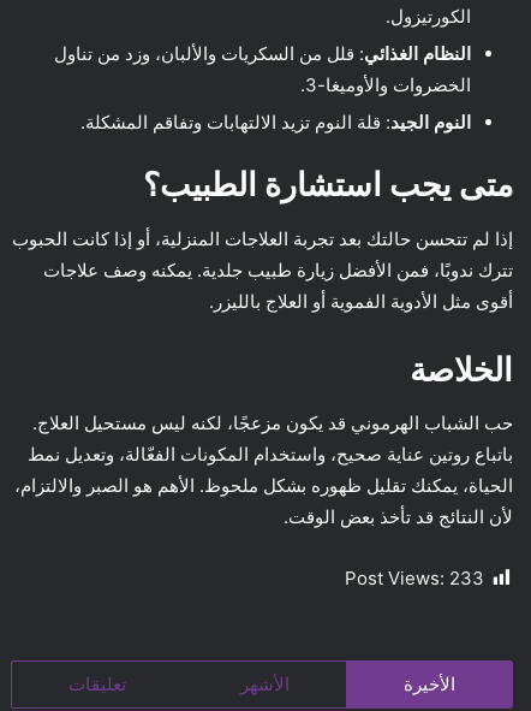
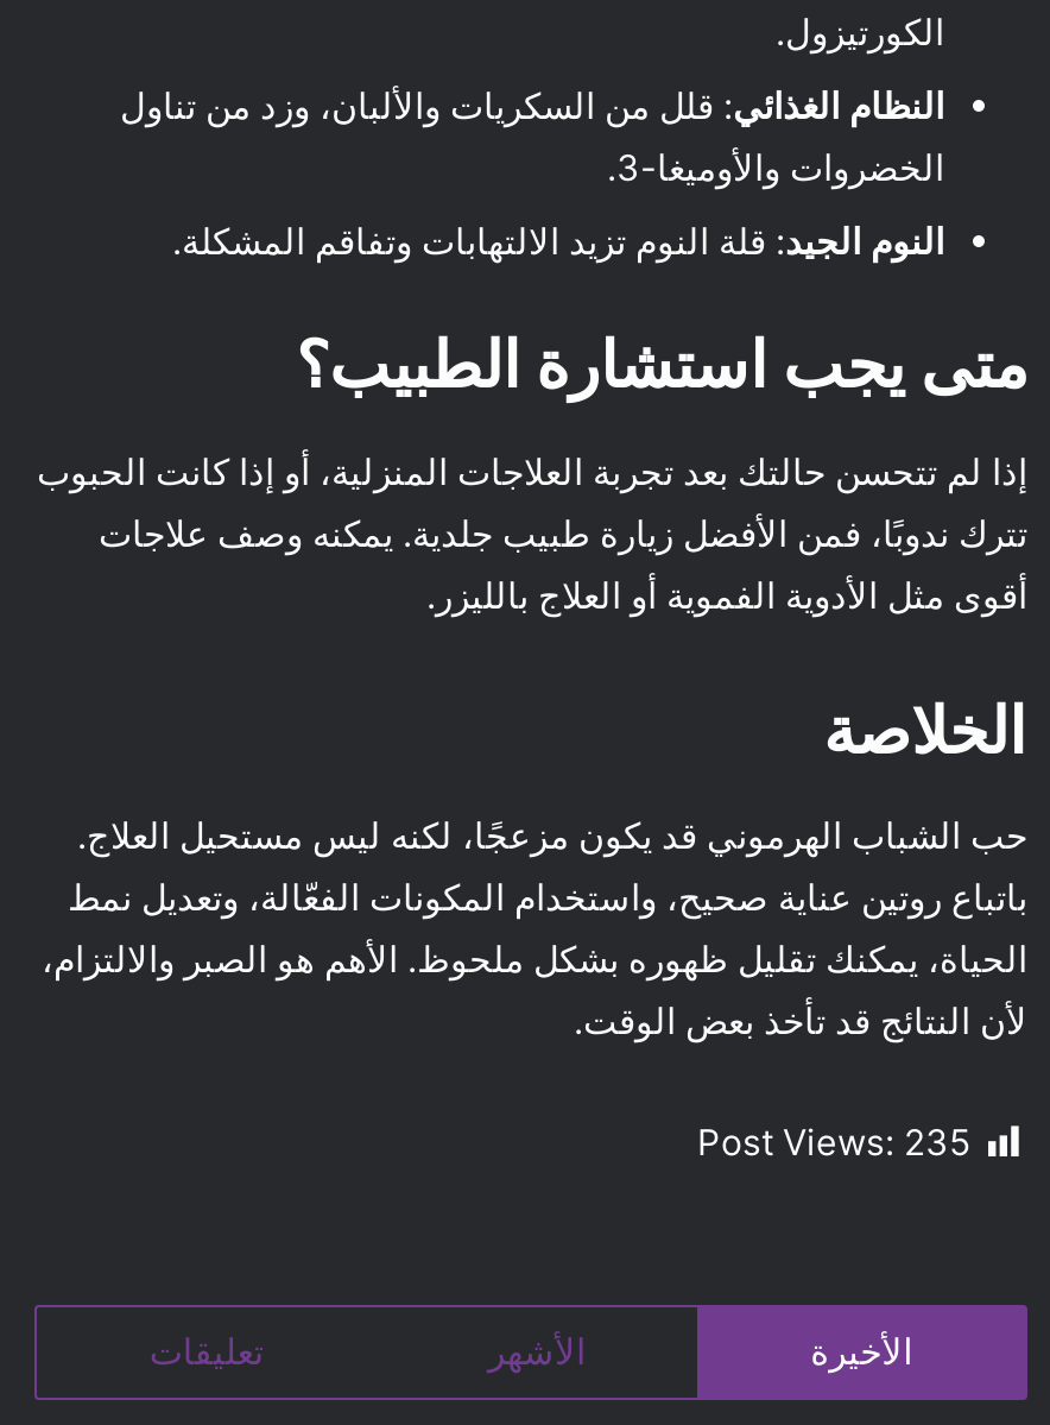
- Post Views: 233
+ Post Views: 235
